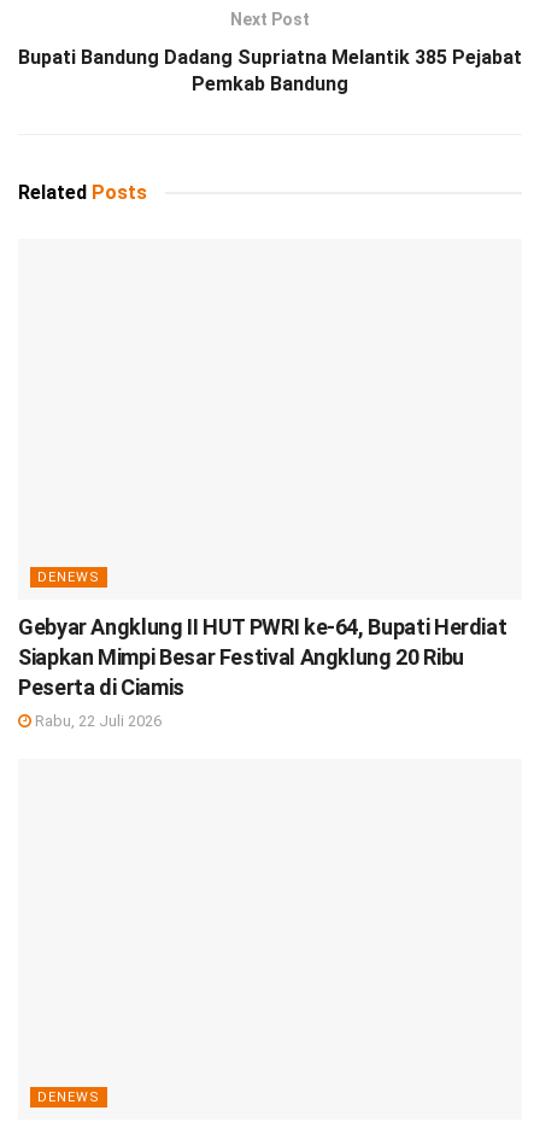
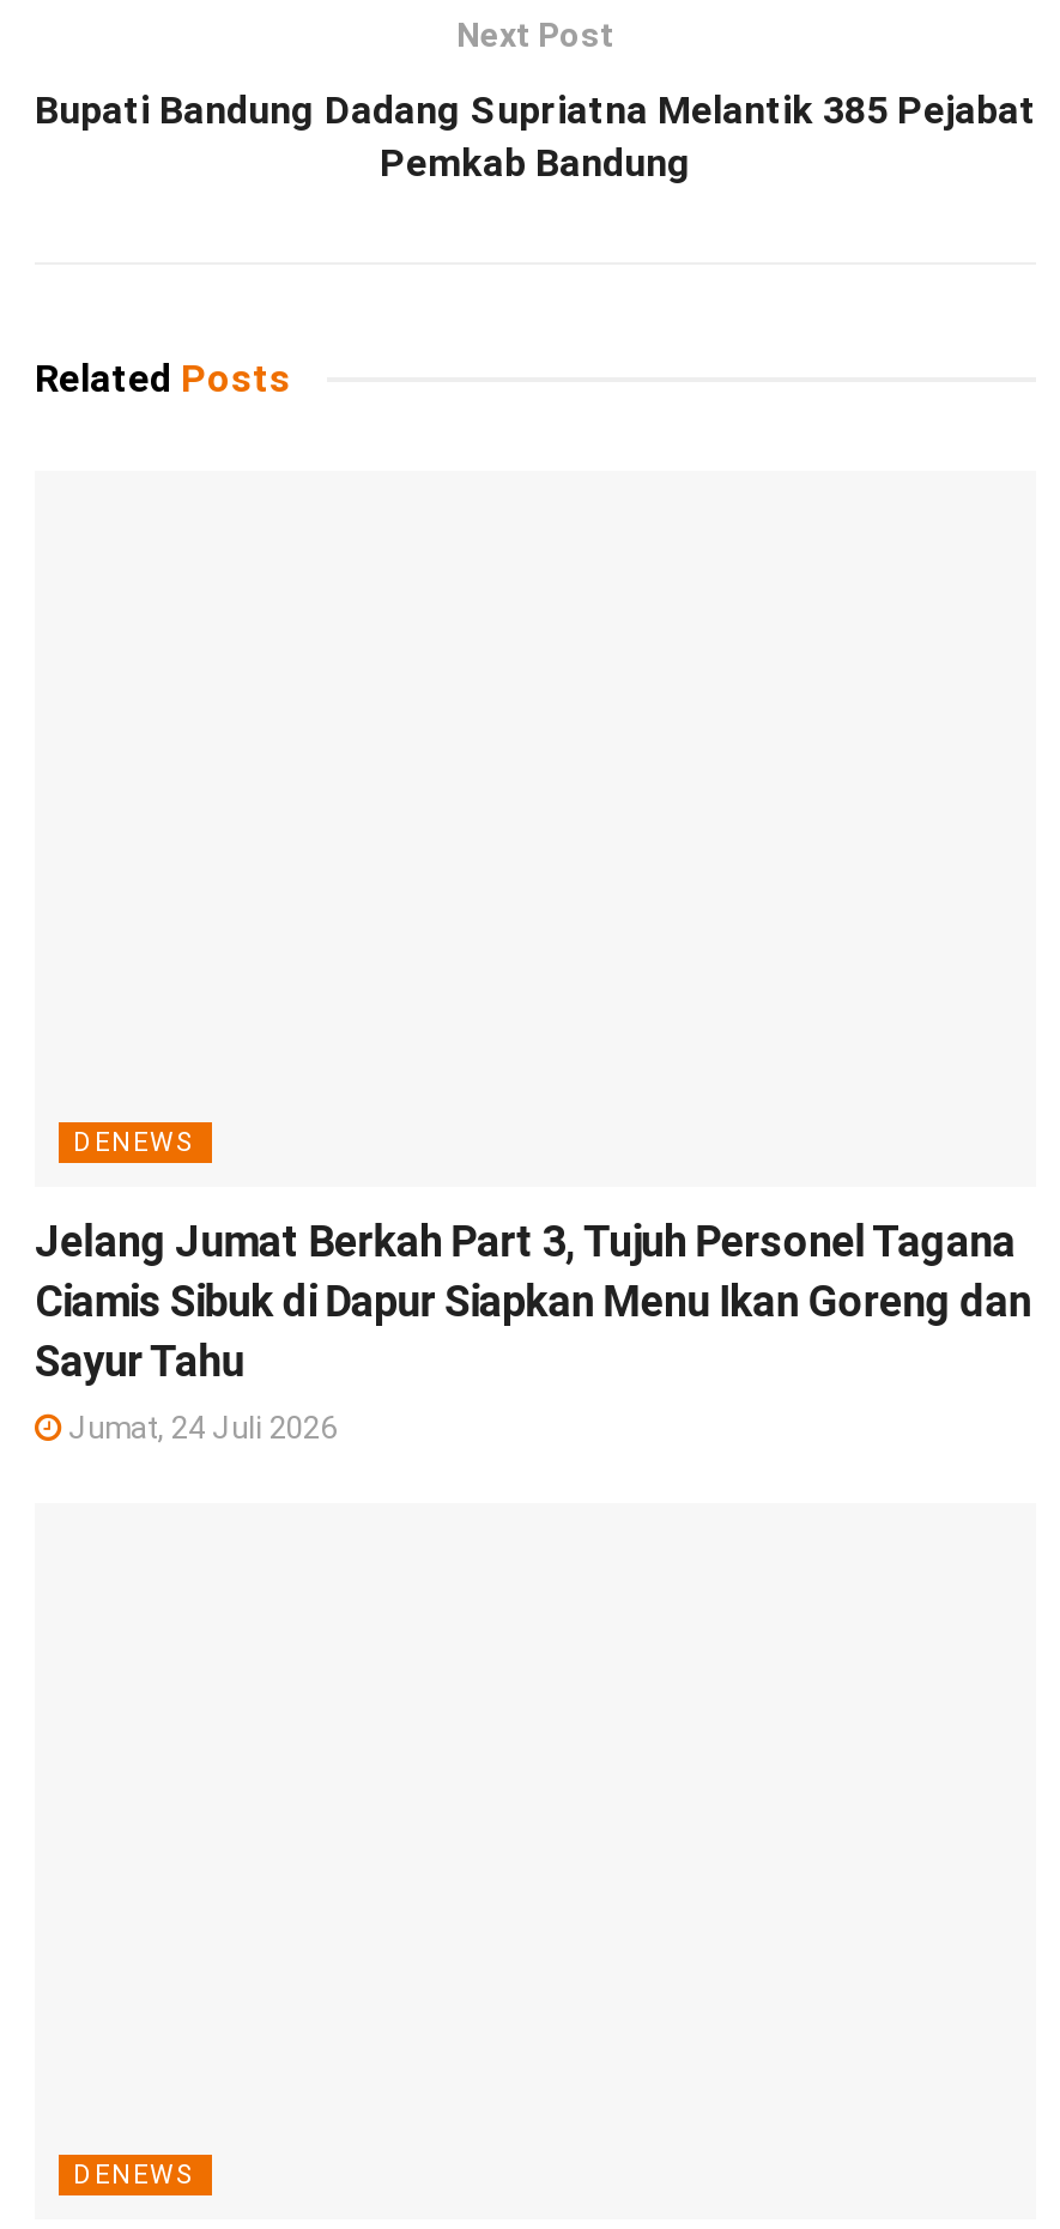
- Gebyar Angklung II HUT PWRI ke-64, Bupati Herdiat
- Siapkan Mimpi Besar Festival Angklung 20 Ribu
- Peserta di Ciamis
+ Jelang Jumat Berkah Part 3, Tujuh Personel Tagana
+ Ciamis Sibuk di Dapur Siapkan Menu Ikan Goreng dan
+ Sayur Tahu

- Rabu, 22 Juli 2026
+ Jumat, 24 Juli 2026
